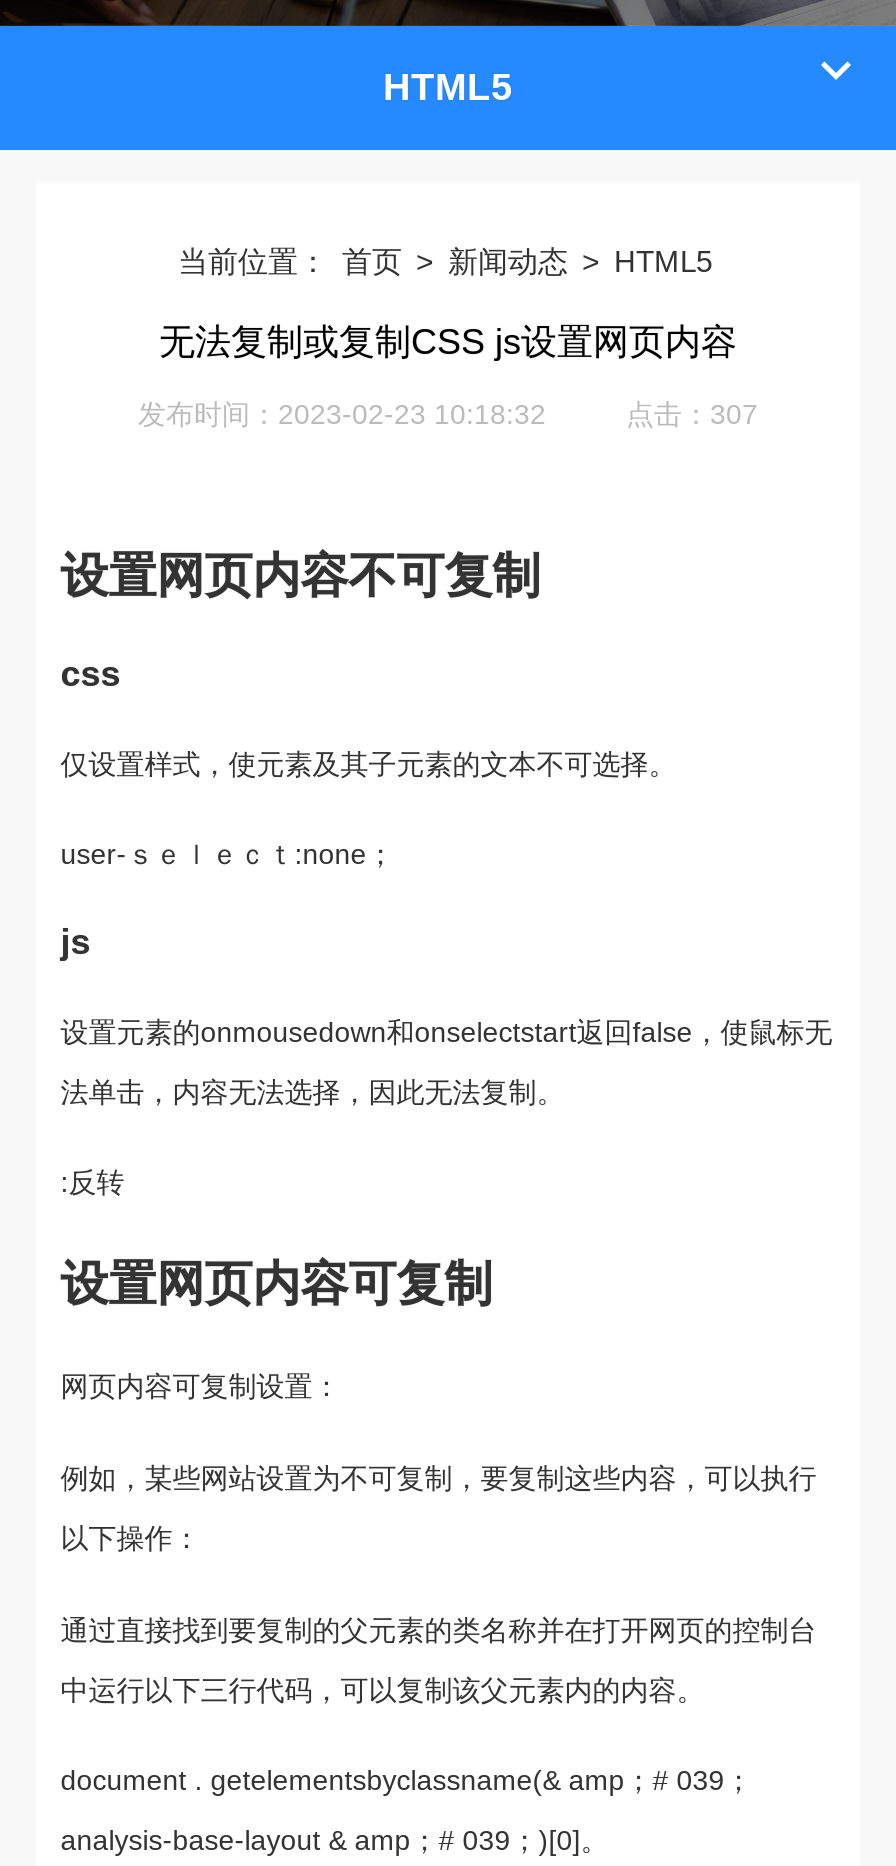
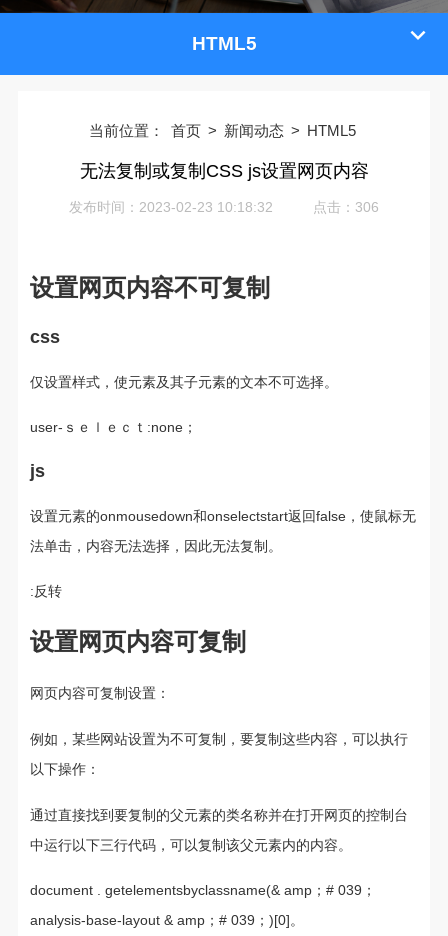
- 点击：307
+ 点击：306
